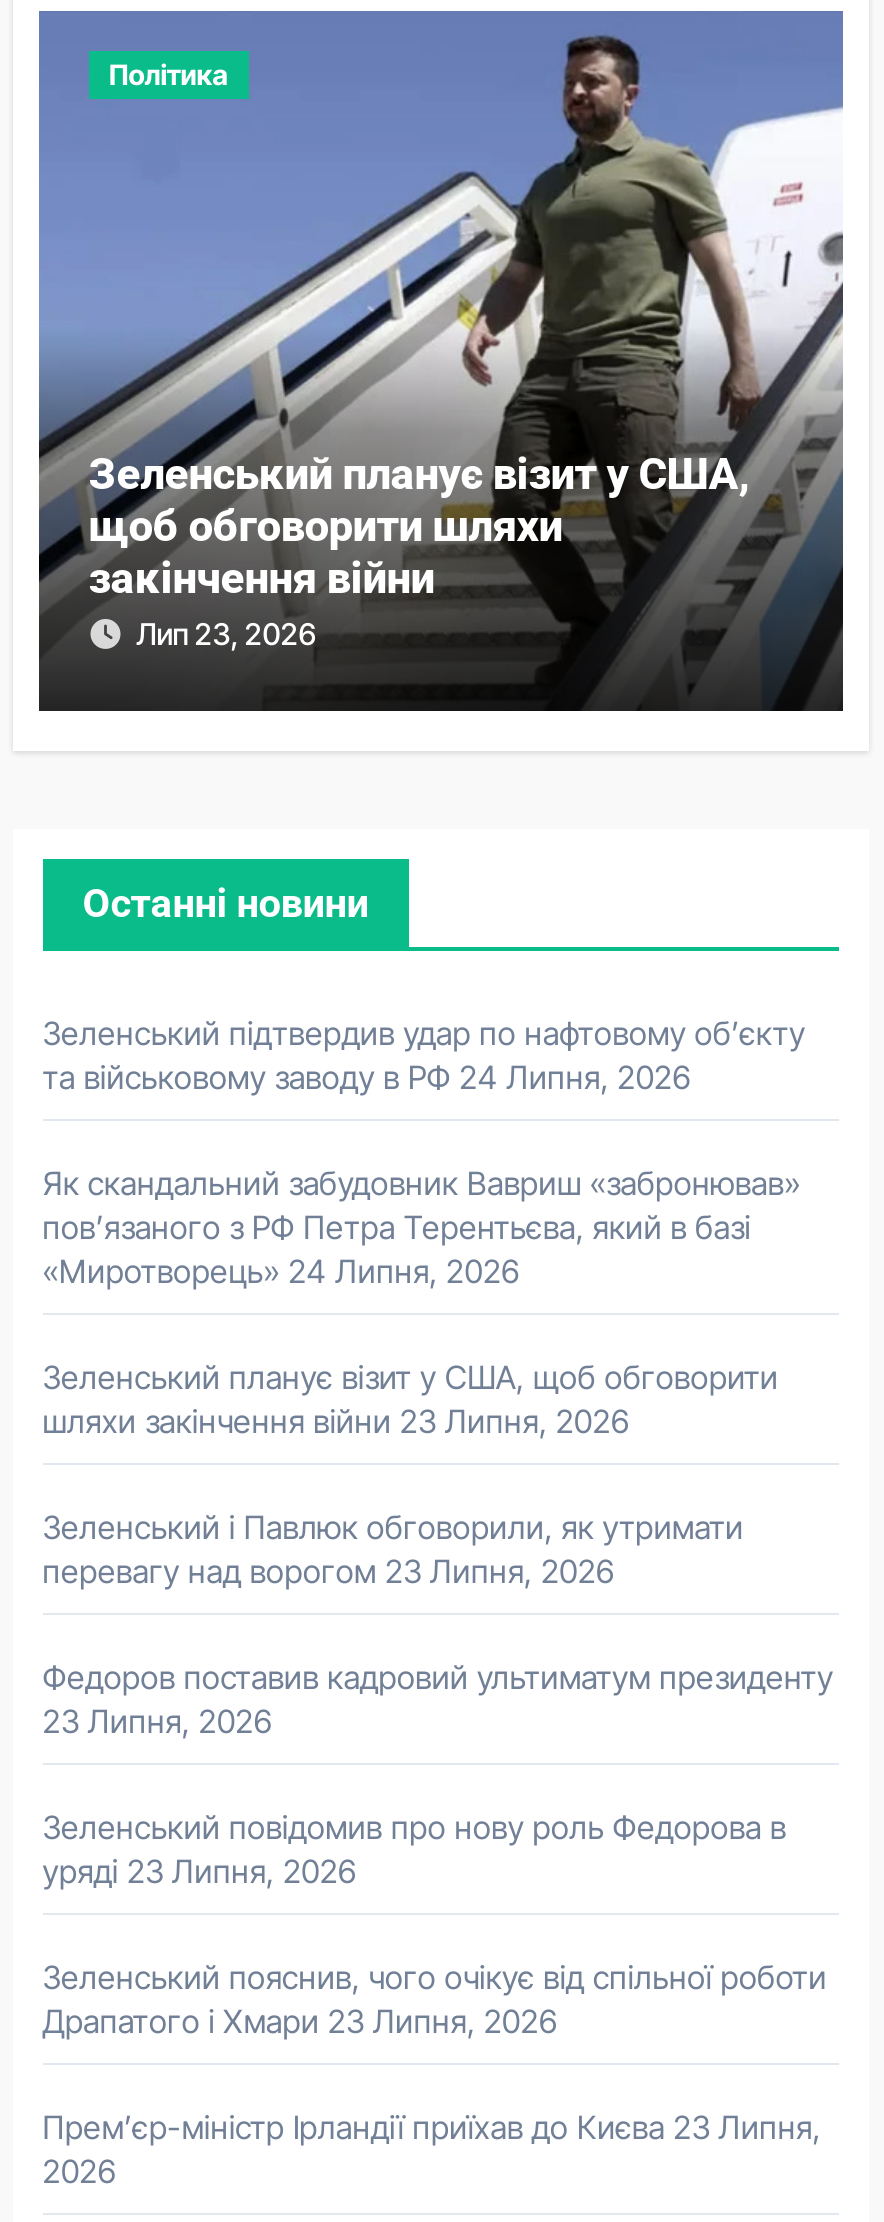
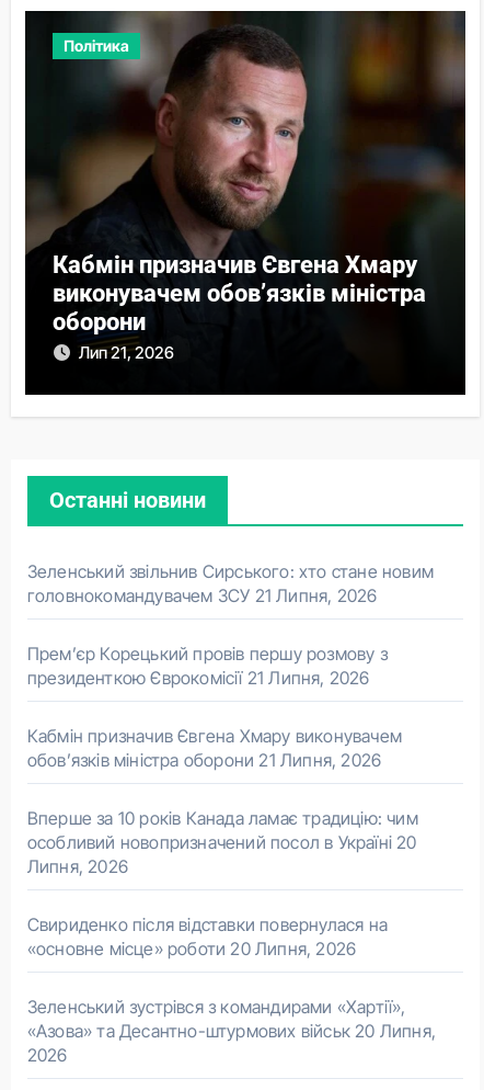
- [image]
- Зеленський планує візит у США,
- щоб обговорити шляхи
- закінчення війни
- Лип 23, 2026
+ [image]
+ Кабмін призначив Євгена Хмару
+ виконувачем обов’язків міністра
+ оборони
+ Лип 21, 2026

- Зеленський підтвердив удар по нафтовому об’єкту
- та військовому заводу в РФ 24 Липня, 2026
- Як скандальний забудовник Вавриш «забронював»
- повʼязаного з РФ Петра Терентьєва, який в базі
- «Миротворець» 24 Липня, 2026
- Зеленський планує візит у США, щоб обговорити
- шляхи закінчення війни 23 Липня, 2026
- Зеленський і Павлюк обговорили, як утримати
- перевагу над ворогом 23 Липня, 2026
- Федоров поставив кадровий ультиматум президенту
- 23 Липня, 2026
- Зеленський повідомив про нову роль Федорова в
- уряді 23 Липня, 2026
- Зеленський пояснив, чого очікує від спільної роботи
- Драпатого і Хмари 23 Липня, 2026
- Прем’єр-міністр Ірландії приїхав до Києва 23 Липня,
+ Зеленський звільнив Сирського: хто стане новим
+ головнокомандувачем ЗСУ 21 Липня, 2026
+ Прем’єр Корецький провів першу розмову з
+ президенткою Єврокомісії 21 Липня, 2026
+ Кабмін призначив Євгена Хмару виконувачем
+ обов’язків міністра оборони 21 Липня, 2026
+ Вперше за 10 років Канада ламає традицію: чим
+ особливий новопризначений посол в Україні 20
+ Липня, 2026
+ Свириденко після відставки повернулася на
+ «основне місце» роботи 20 Липня, 2026
+ Зеленський зустрівся з командирами «Хартії»,
+ «Азова» та Десантно-штурмових військ 20 Липня,
